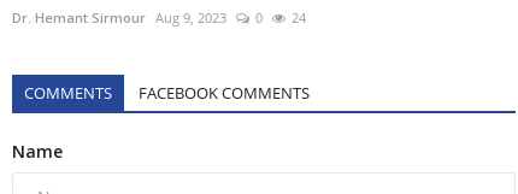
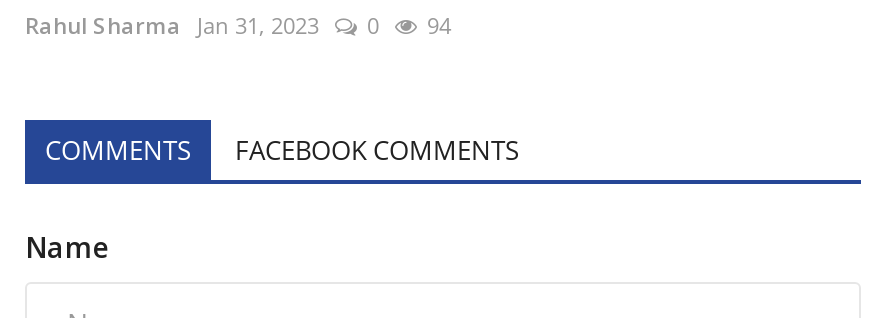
- Dr. Hemant Sirmour Aug 9, 2023
+ Rahul Sharma Jan 31, 2023

- 24
+ 94
